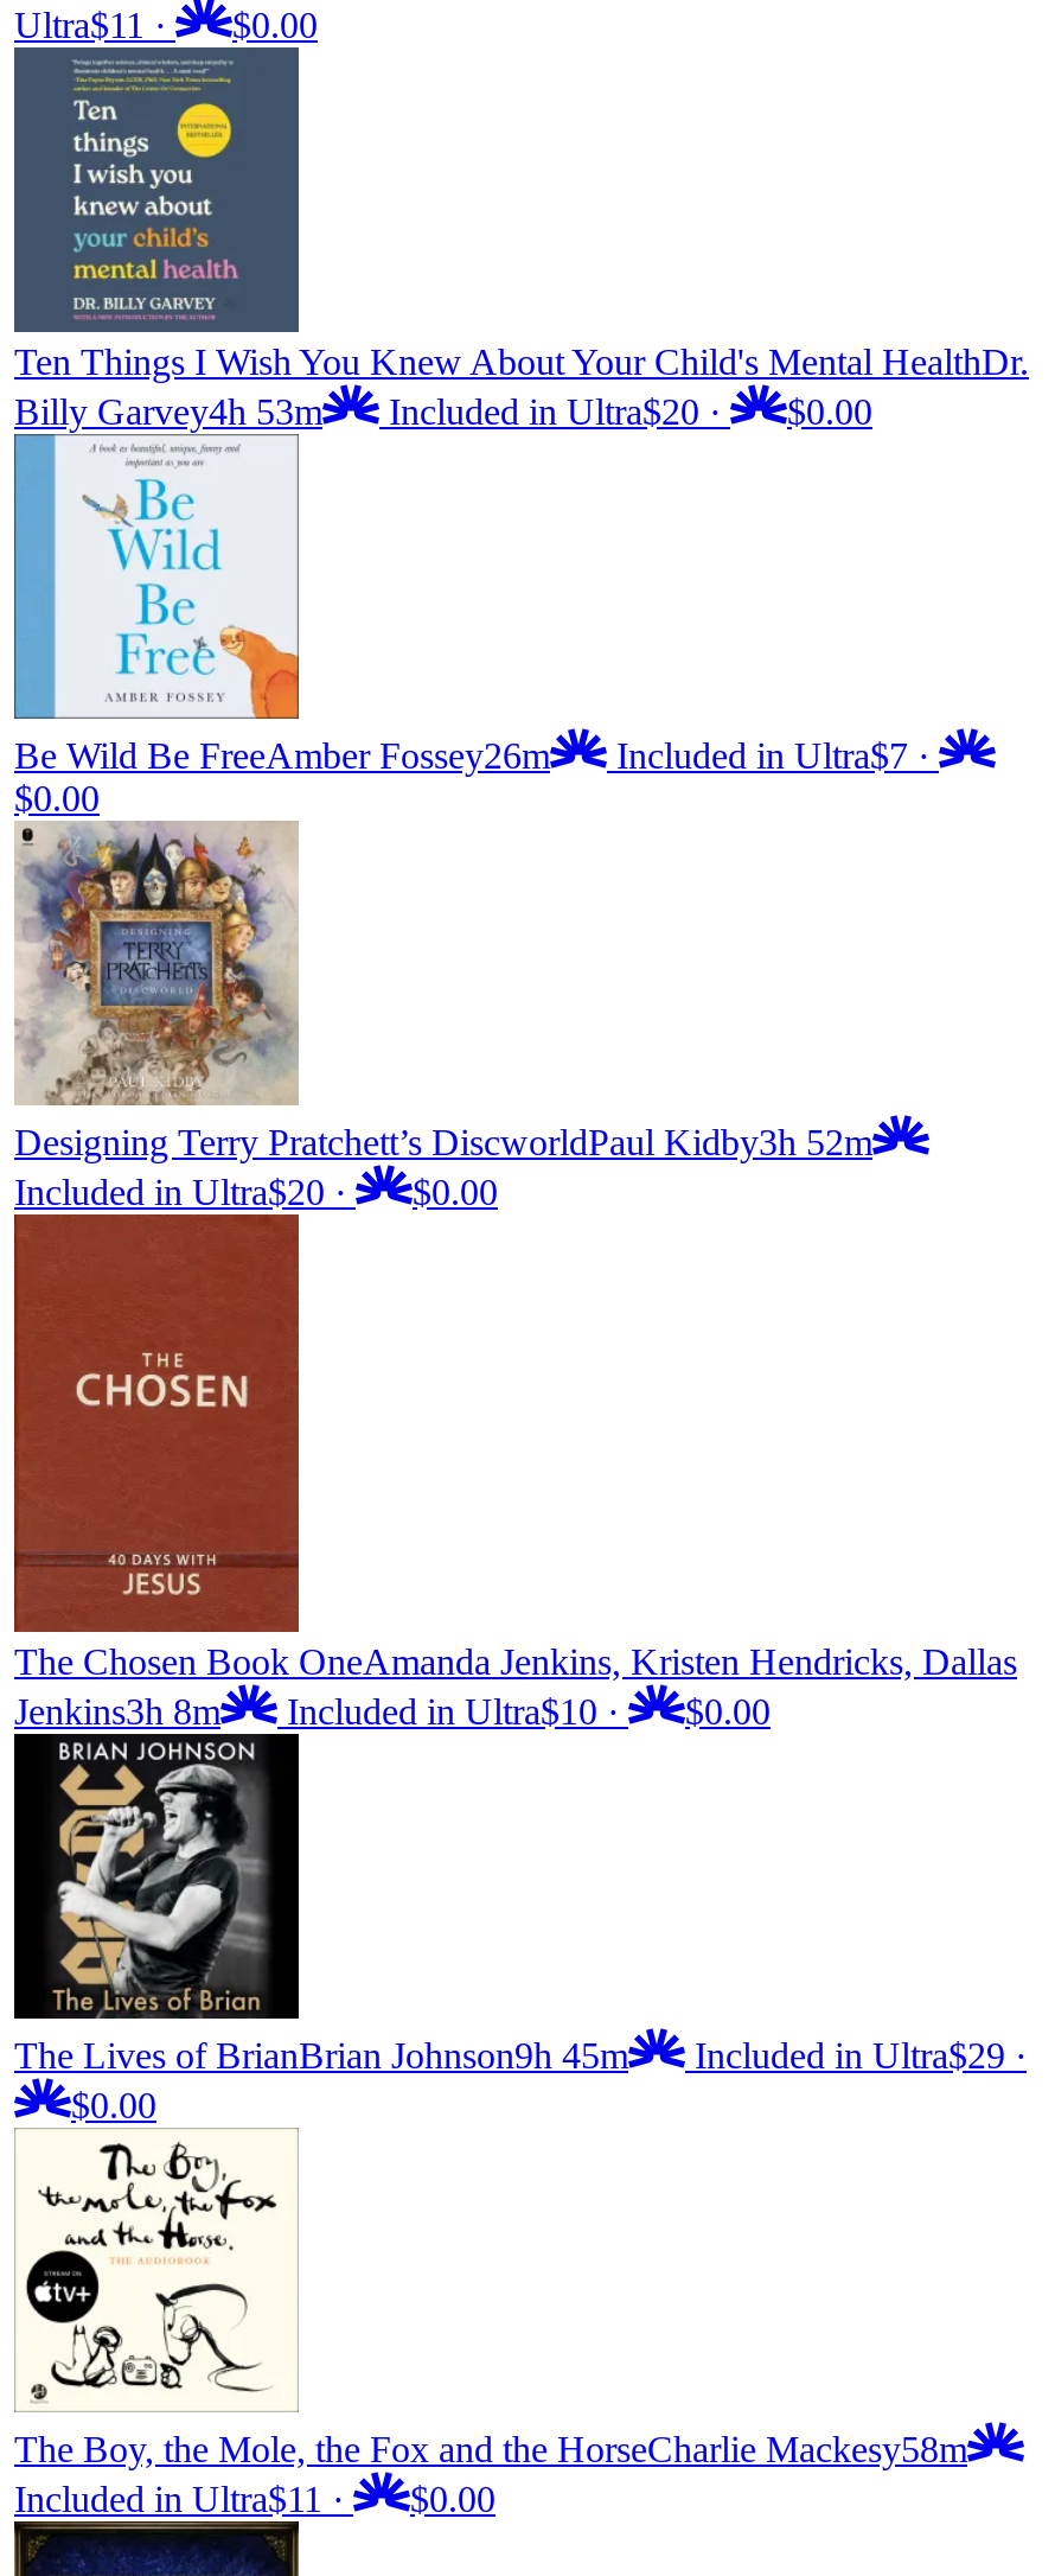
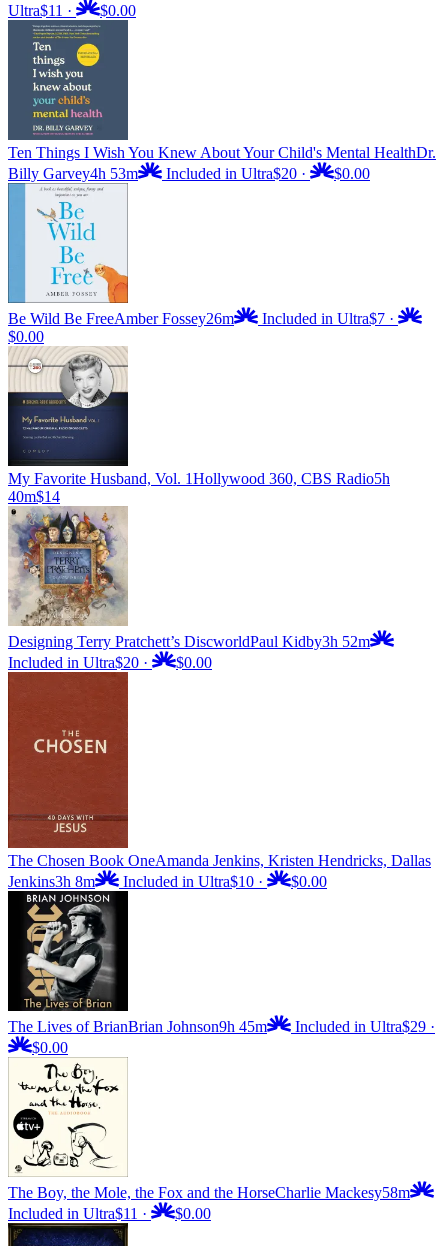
+ [image]
+ My Favorite Husband, Vol. 1Hollywood 360, CBS Radio5h
+ 40m$14
